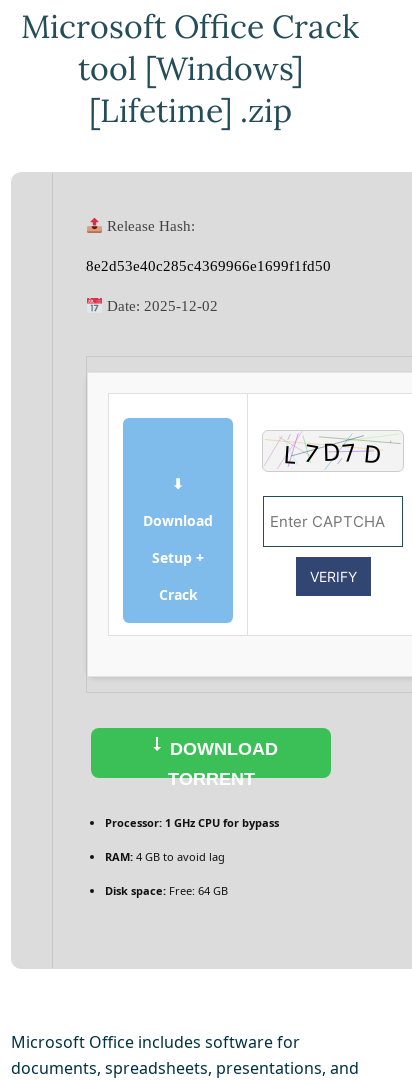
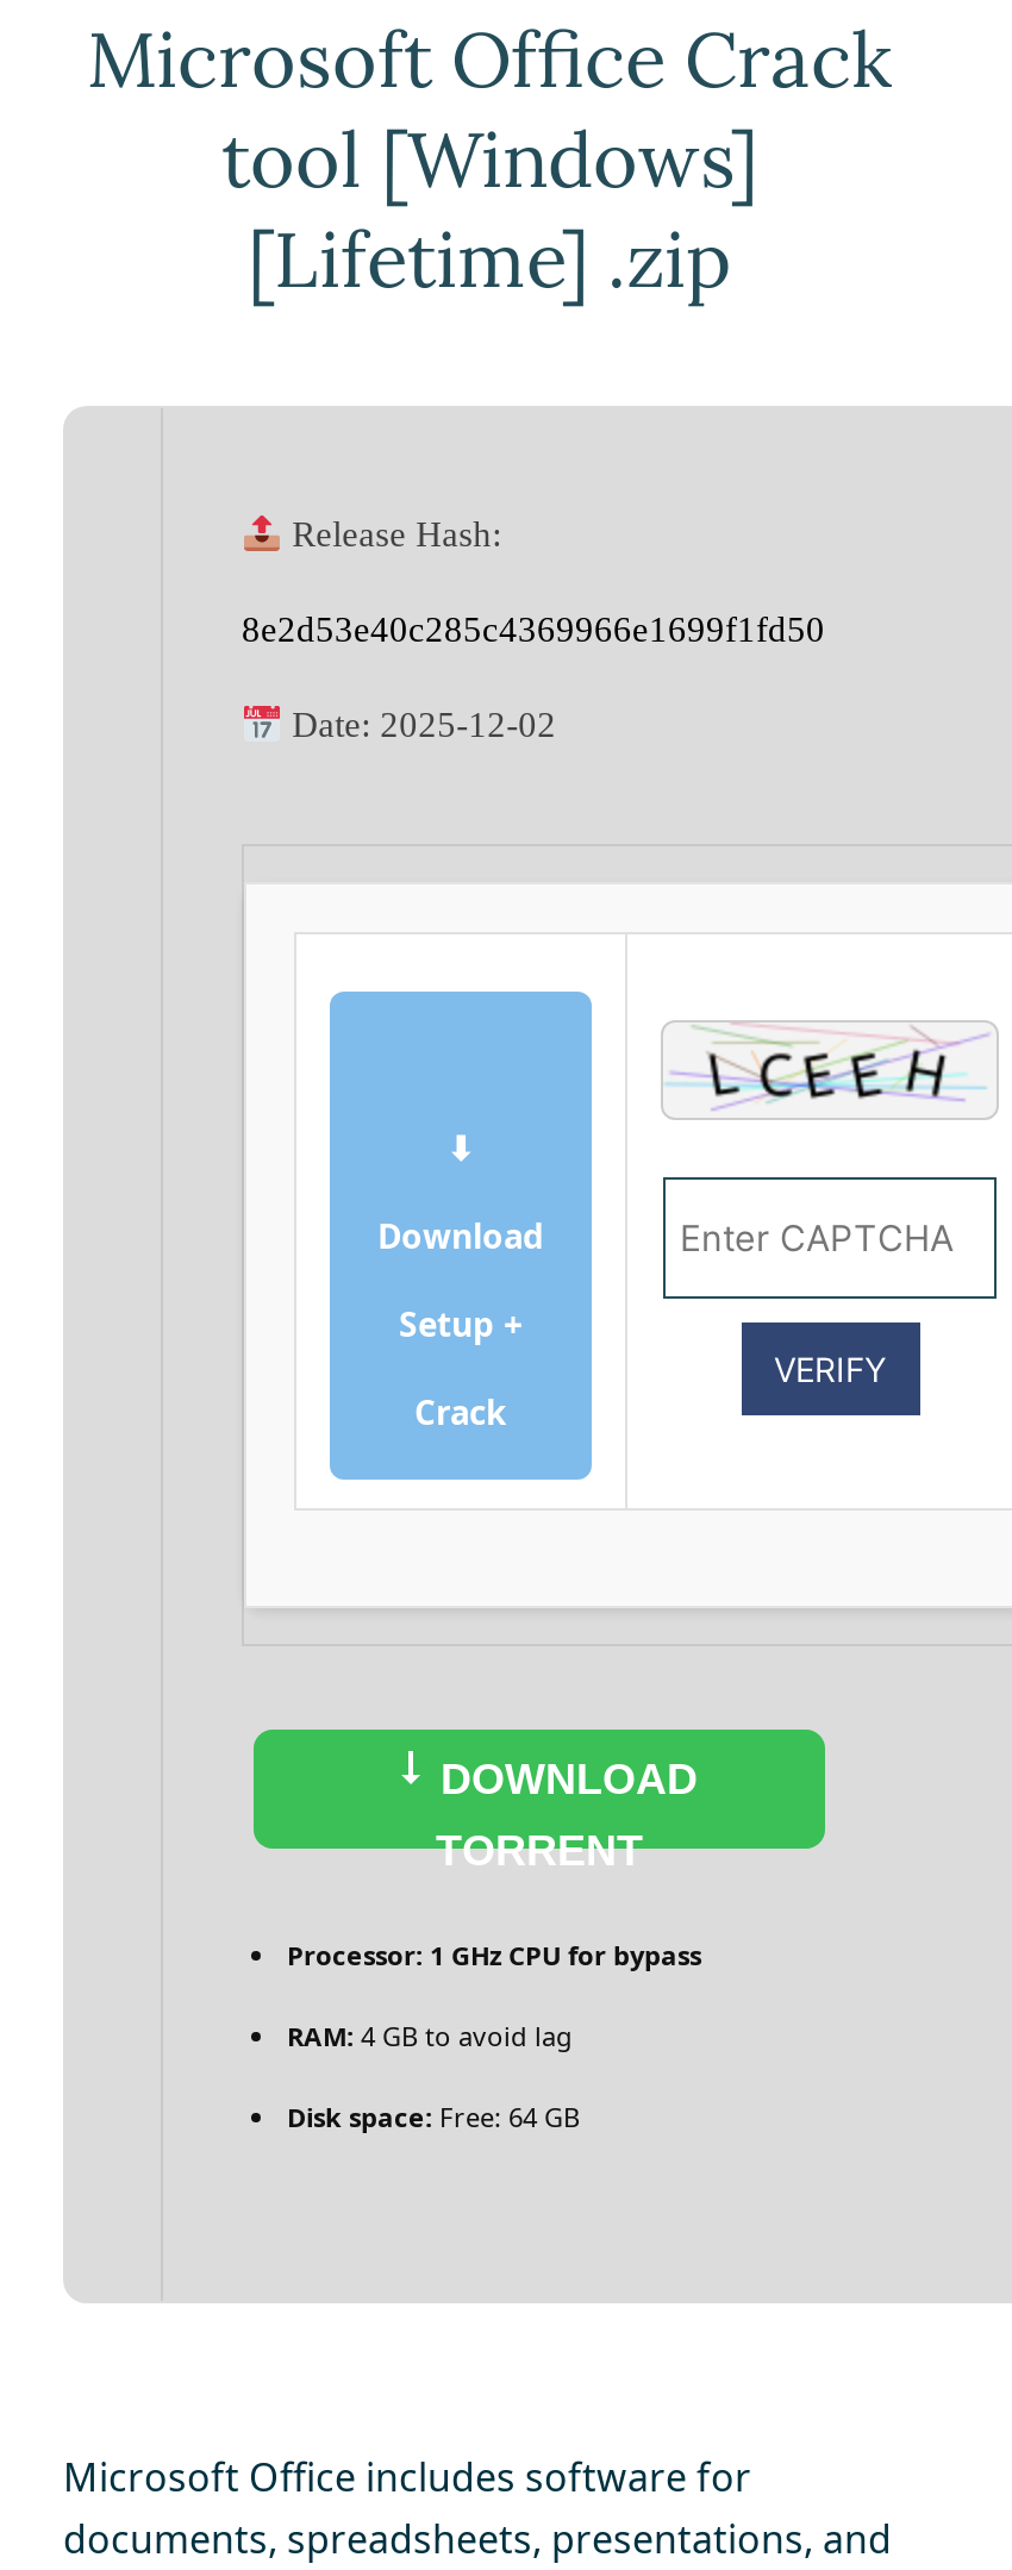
- [image]
+ [image]
